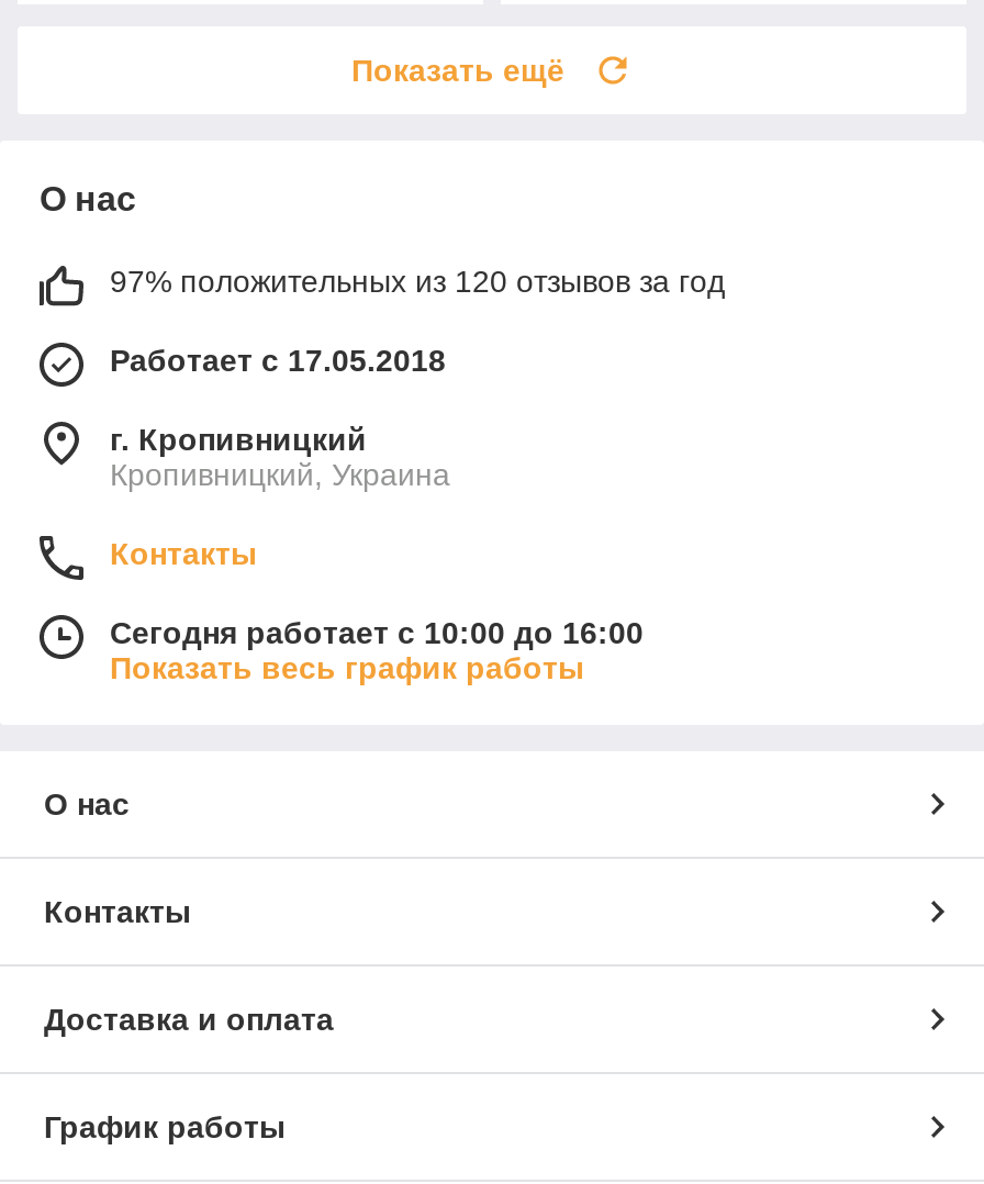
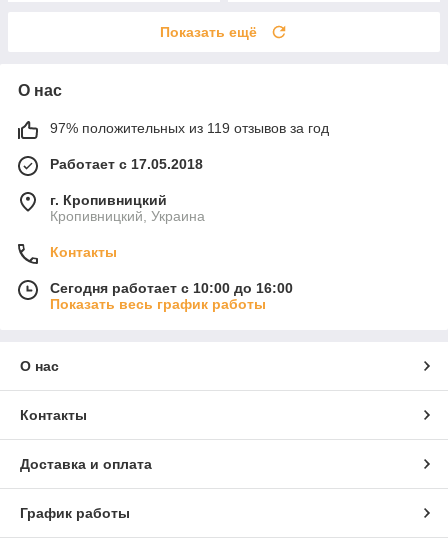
- 97% положительных из 120 отзывов за год
+ 97% положительных из 119 отзывов за год
